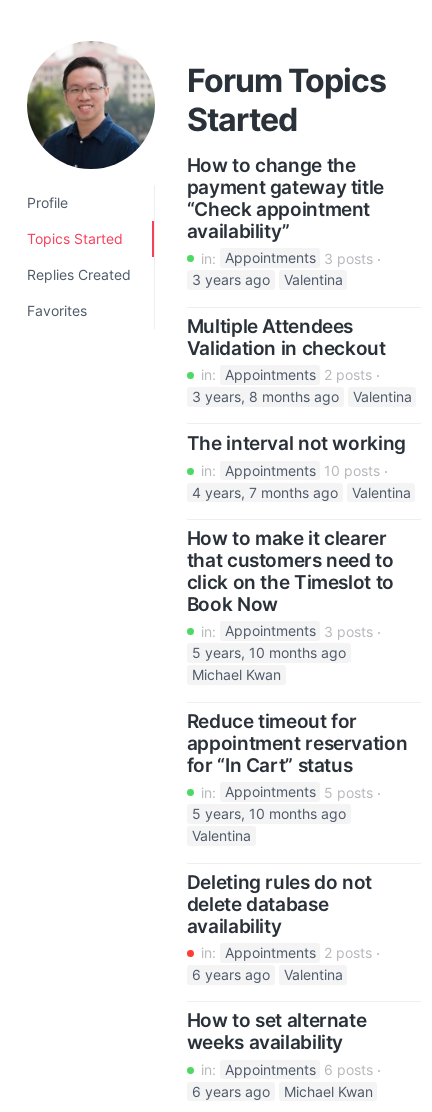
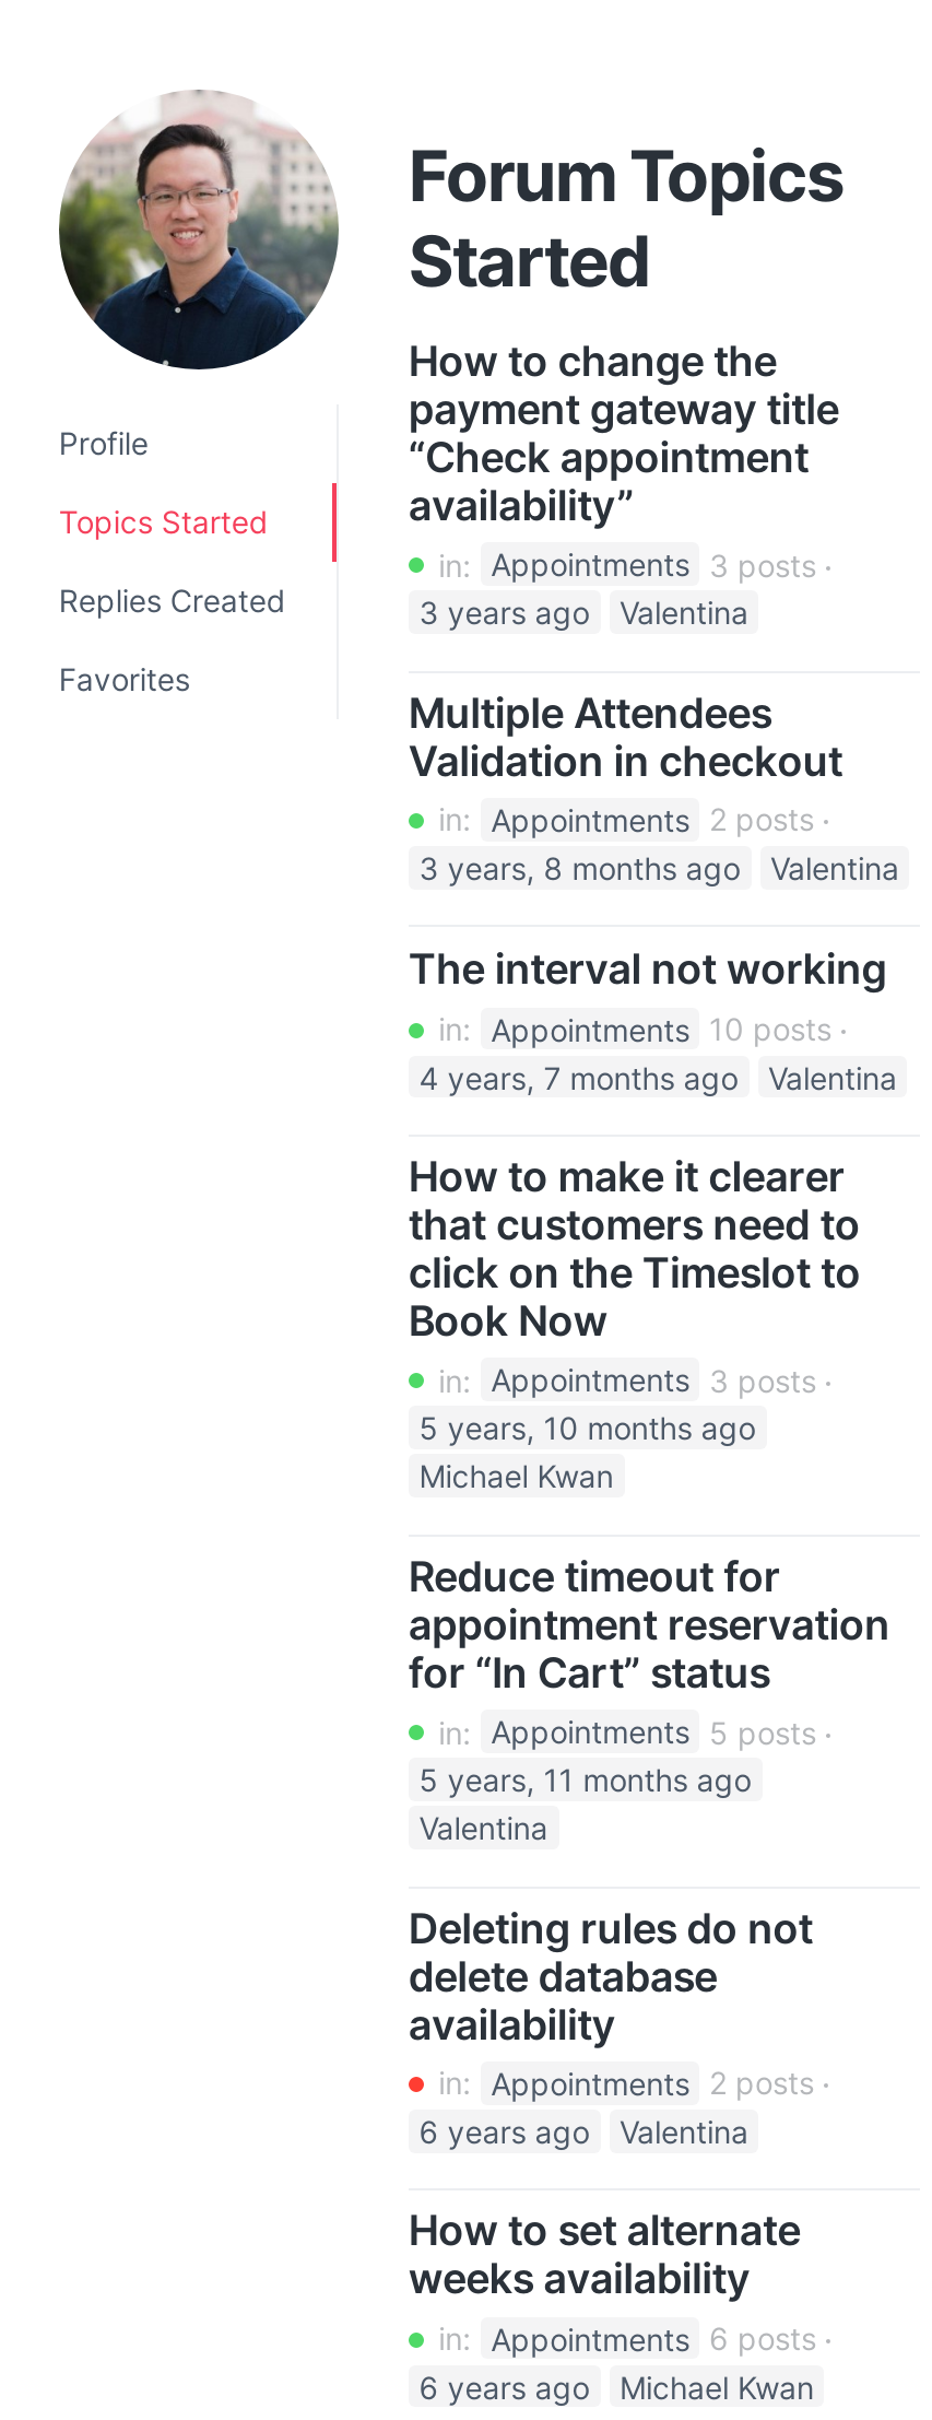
- 5 years, 10 months ago
+ 5 years, 11 months ago
